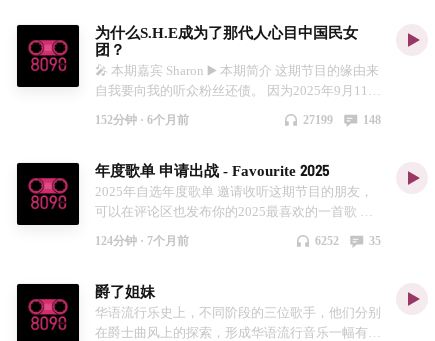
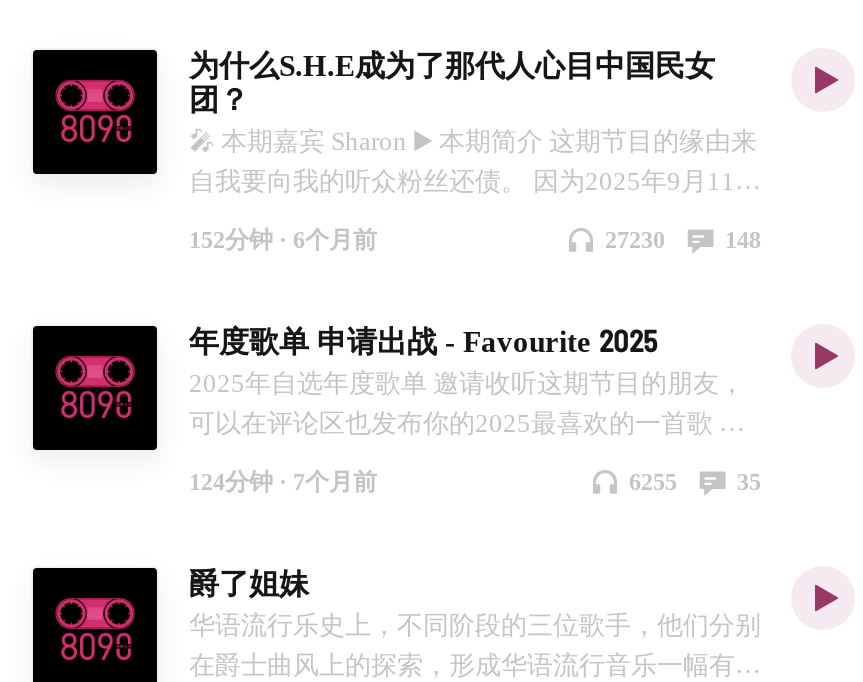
- 27199
+ 27230

- 6252
+ 6255
